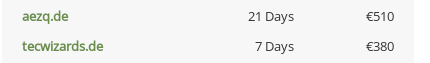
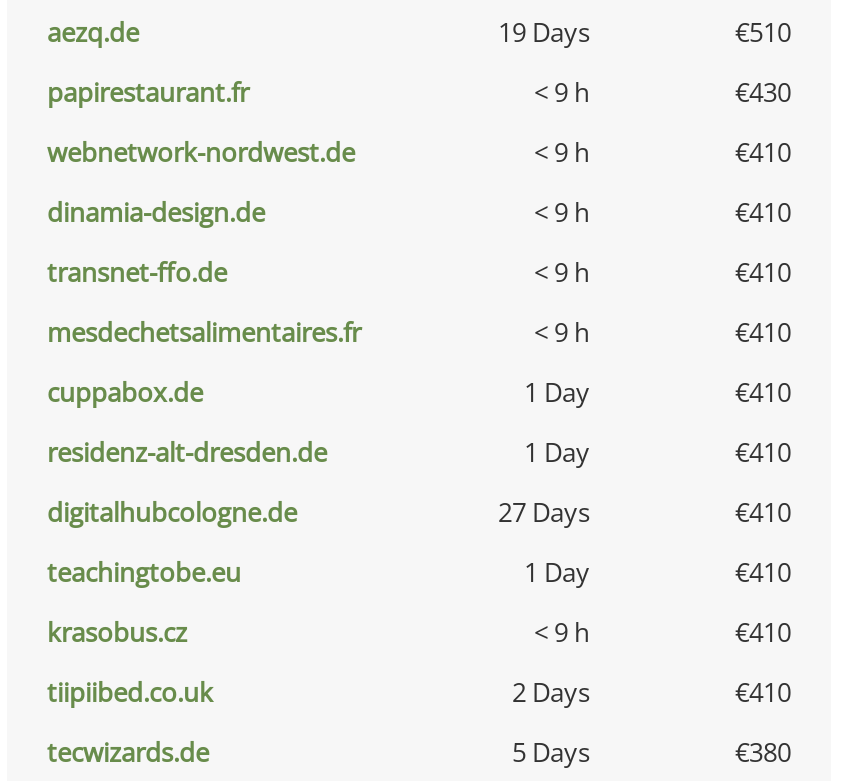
- 21 Days
+ 19 Days

+ papirestaurant.fr
+ < 9 h
+ €430
+ webnetwork-nordwest.de
+ < 9 h
+ €410
+ dinamia-design.de
+ < 9 h
+ €410
+ transnet-ffo.de
+ < 9 h
+ €410
+ mesdechetsalimentaires.fr
+ < 9 h
+ €410
+ cuppabox.de
+ 1 Day
+ €410
+ residenz-alt-dresden.de
+ 1 Day
+ €410
+ digitalhubcologne.de
+ 27 Days
+ €410
+ teachingtobe.eu
+ 1 Day
+ €410
+ krasobus.cz
+ < 9 h
+ €410
+ tiipiibed.co.uk
+ 2 Days
+ €410

- 7 Days
+ 5 Days
